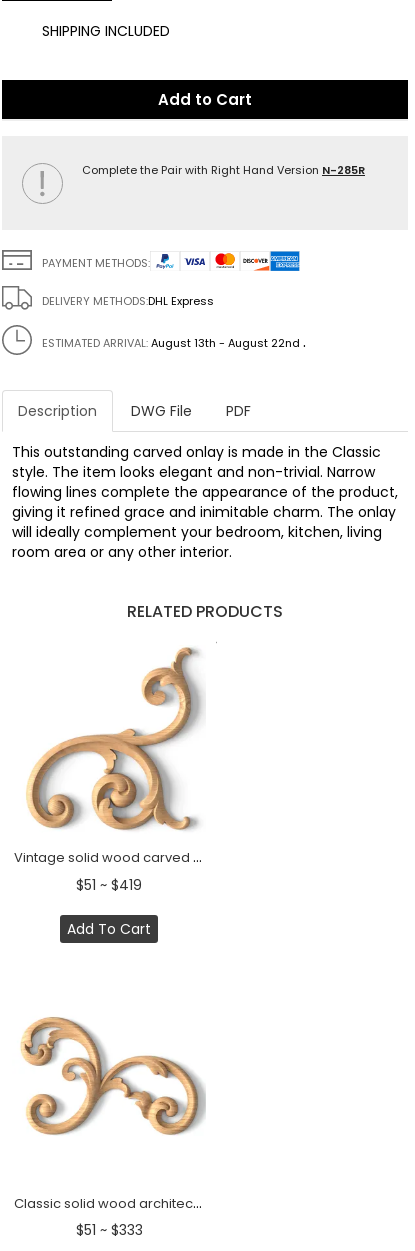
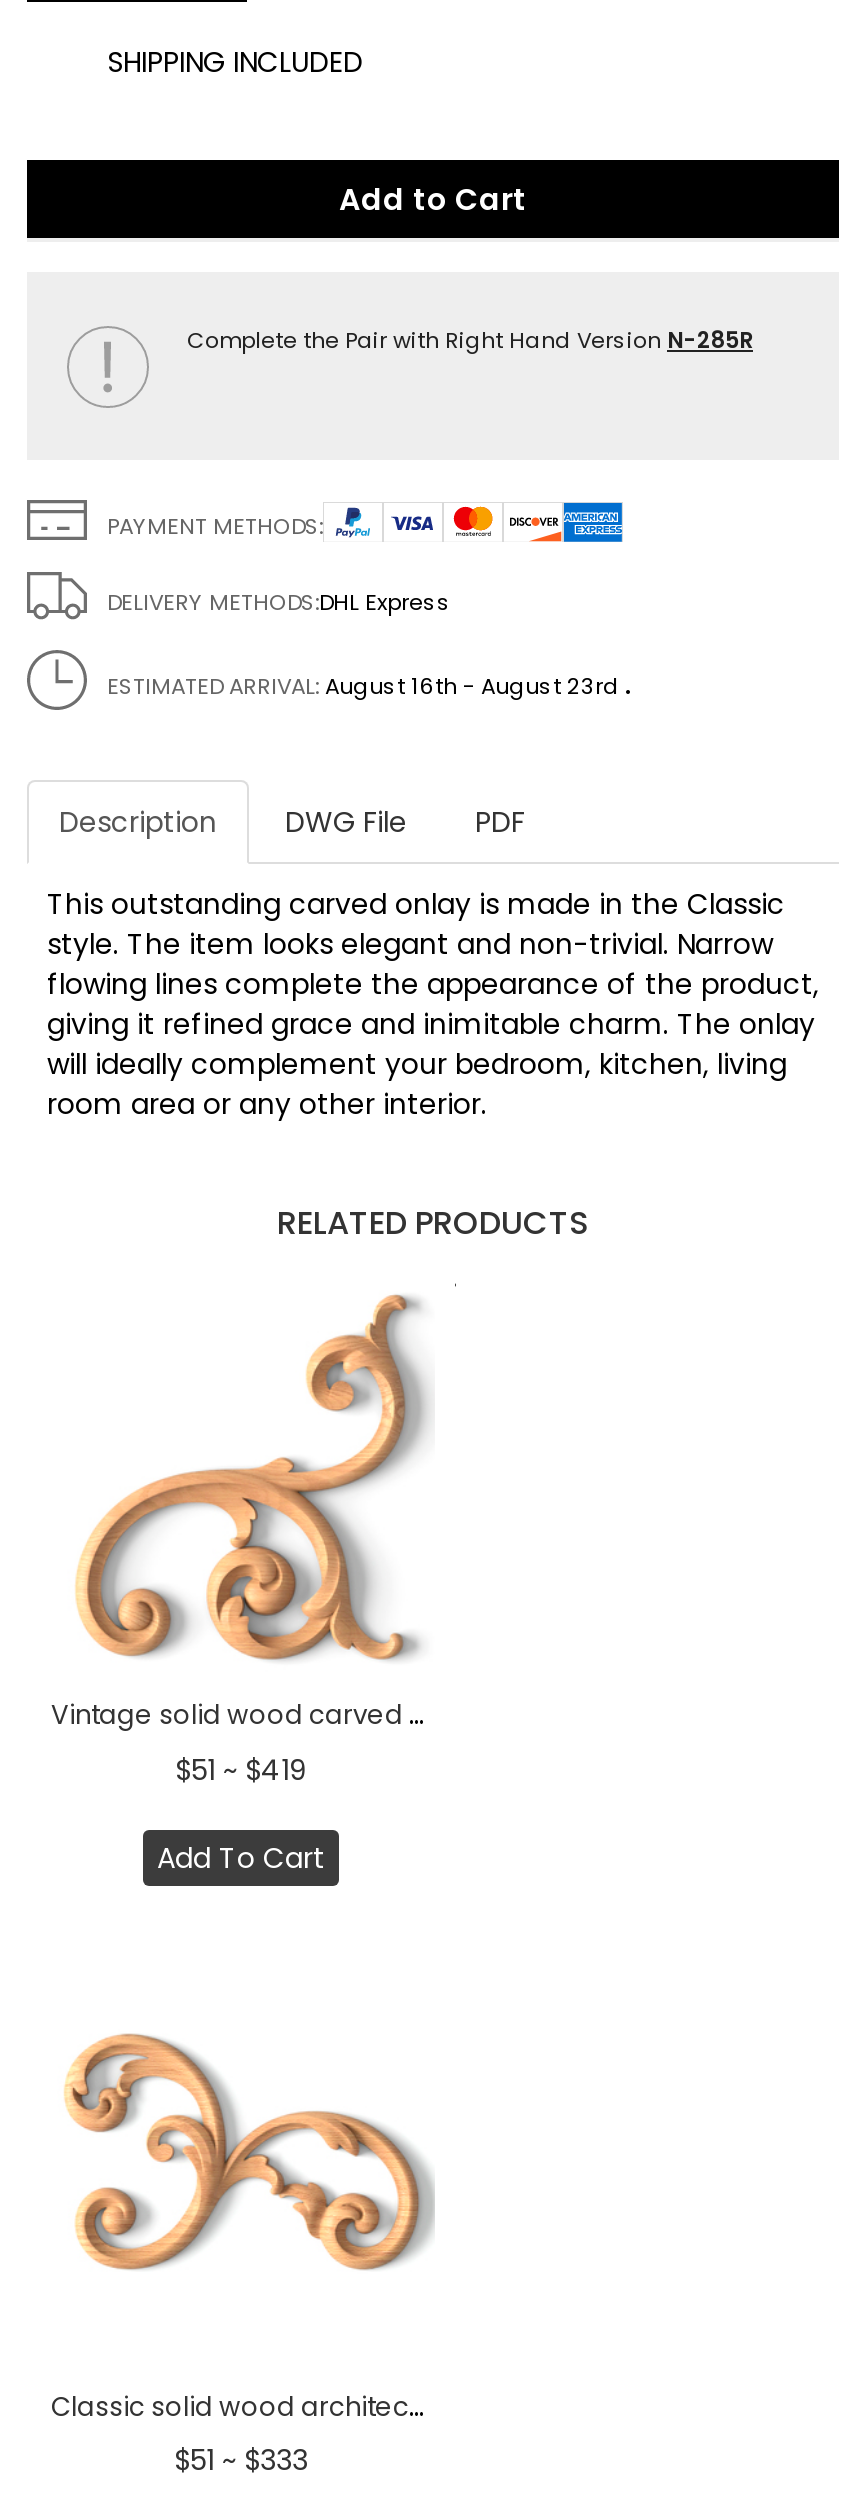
- ESTIMATED ARRIVAL:August 13th - August 22nd.
+ ESTIMATED ARRIVAL:August 16th - August 23rd.
